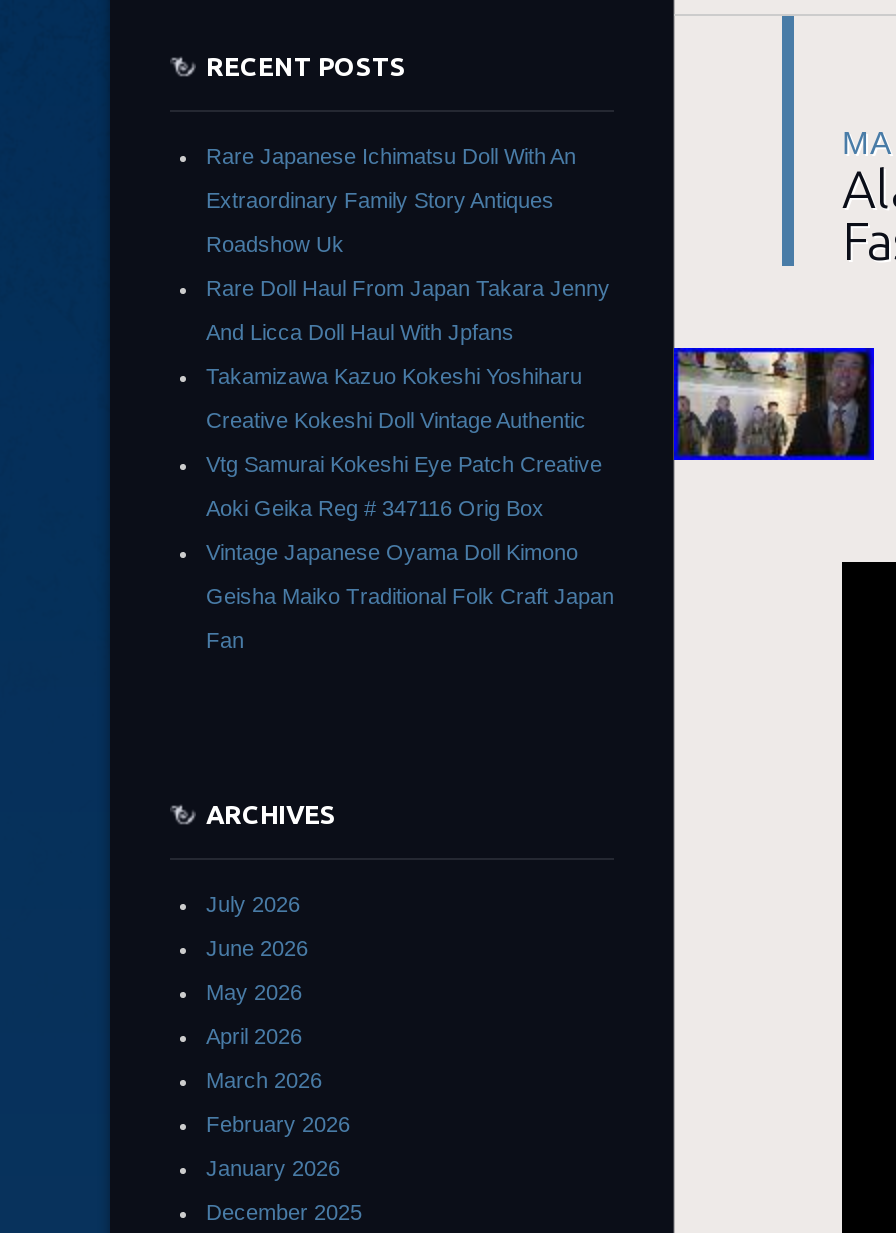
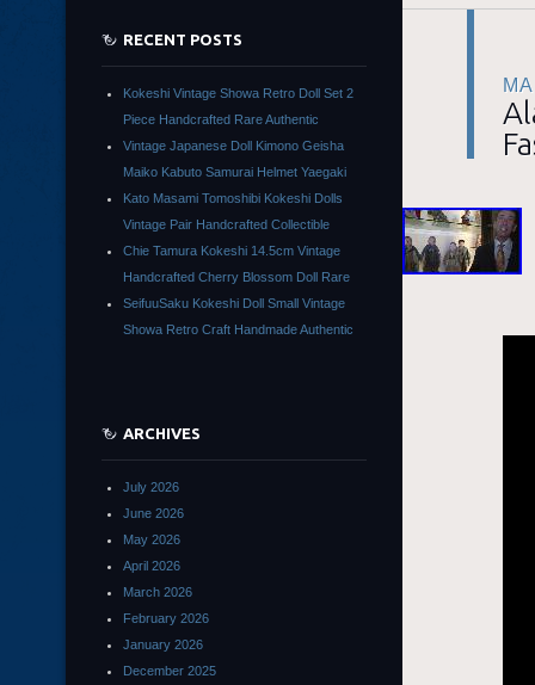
- Rare Japanese Ichimatsu Doll With An
- Extraordinary Family Story Antiques
- Roadshow Uk
- Rare Doll Haul From Japan Takara Jenny
- And Licca Doll Haul With Jpfans
- Takamizawa Kazuo Kokeshi Yoshiharu
- Creative Kokeshi Doll Vintage Authentic
- Vtg Samurai Kokeshi Eye Patch Creative
- Aoki Geika Reg # 347116 Orig Box
- Vintage Japanese Oyama Doll Kimono
- Geisha Maiko Traditional Folk Craft Japan
- Fan
+ Kokeshi Vintage Showa Retro Doll Set 2
+ Piece Handcrafted Rare Authentic
+ Vintage Japanese Doll Kimono Geisha
+ Maiko Kabuto Samurai Helmet Yaegaki
+ Kato Masami Tomoshibi Kokeshi Dolls
+ Vintage Pair Handcrafted Collectible
+ Chie Tamura Kokeshi 14.5cm Vintage
+ Handcrafted Cherry Blossom Doll Rare
+ SeifuuSaku Kokeshi Doll Small Vintage
+ Showa Retro Craft Handmade Authentic
